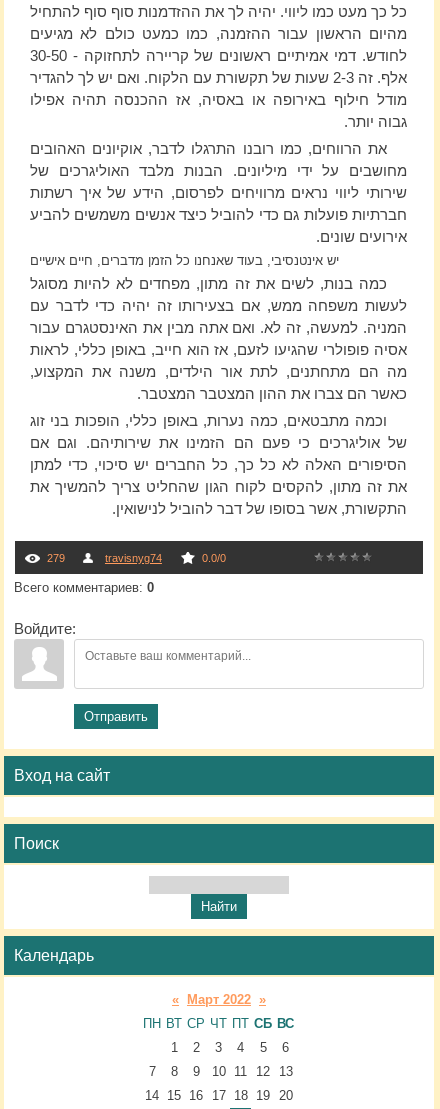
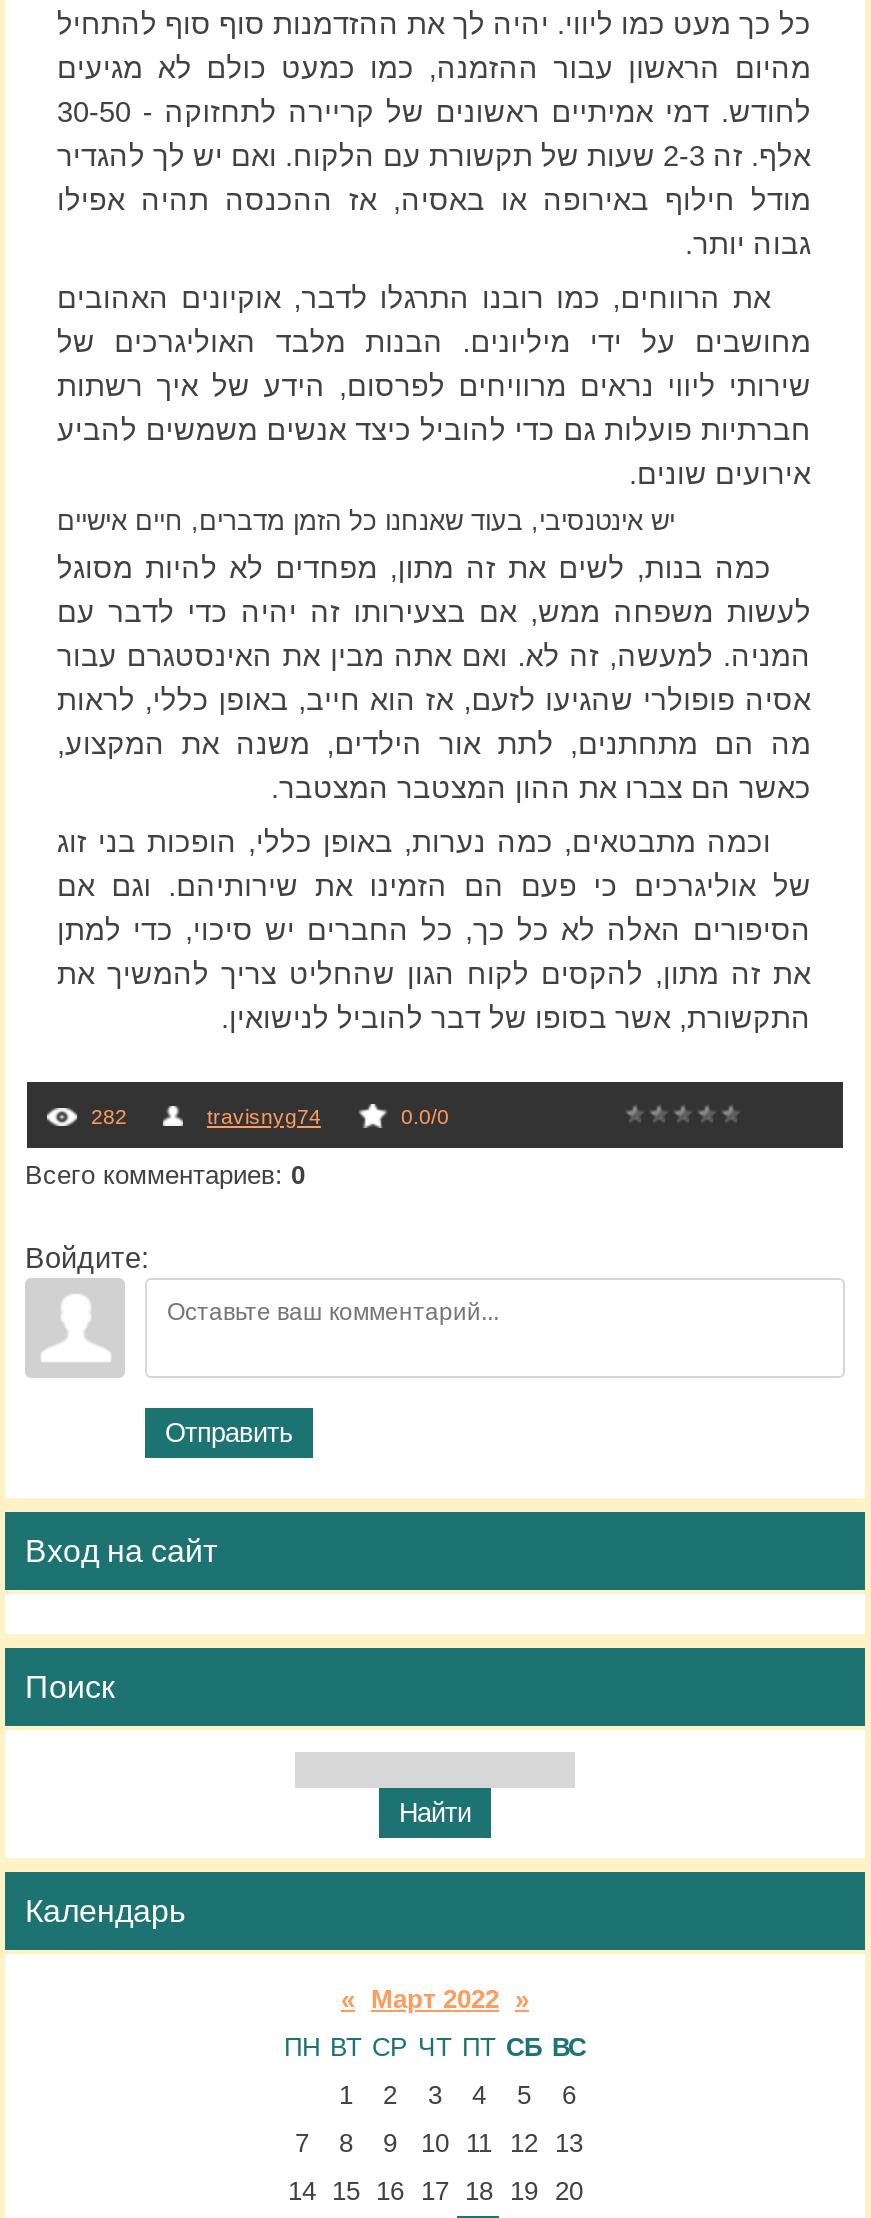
- 279
+ 282
